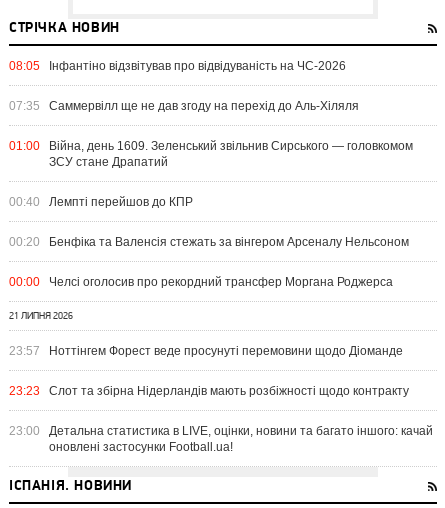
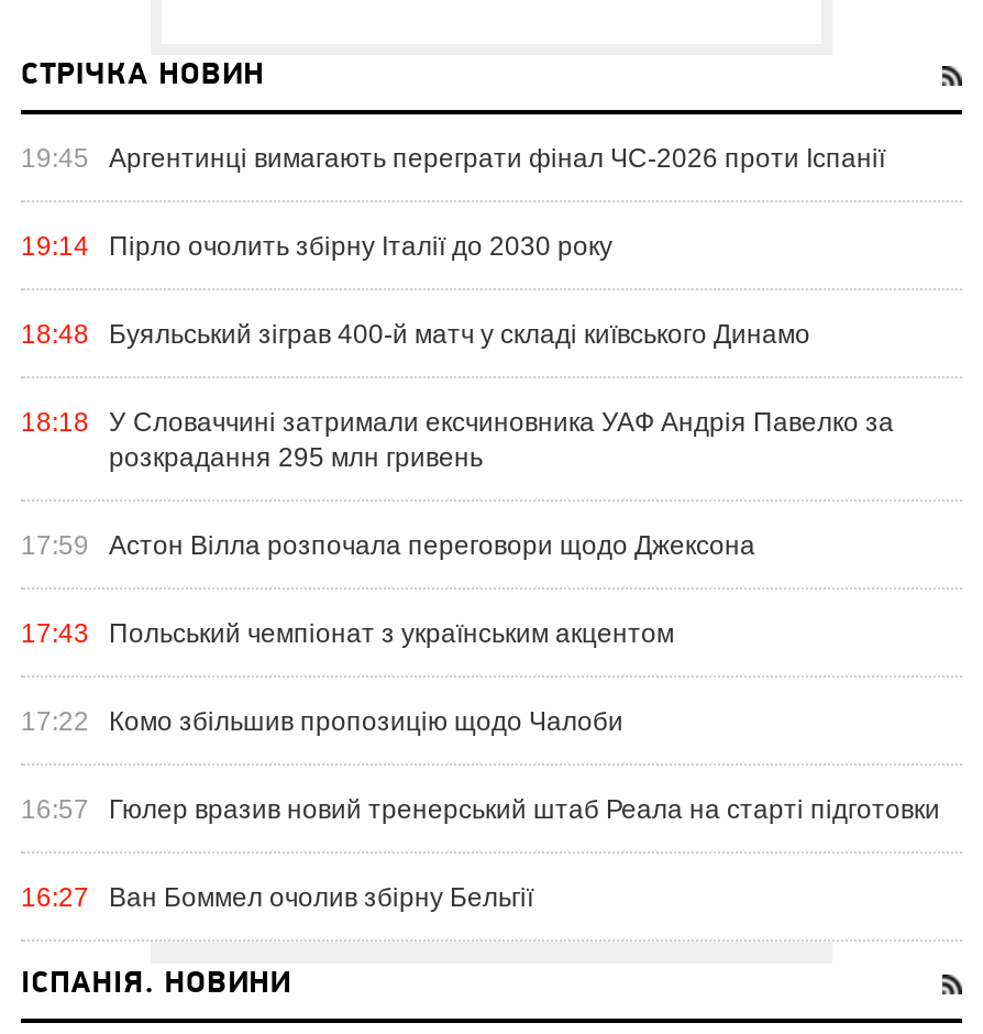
- 08:05
- Інфантіно відзвітував про відвідуваність на ЧС-2026
- 07:35
- Саммервілл ще не дав згоду на перехід до Аль-Хіляля
- 01:00
- Війна, день 1609. Зеленський звільнив Сирського — головкомом
- ЗСУ стане Драпатий
- 00:40
- Лемпті перейшов до КПР
- 00:20
- Бенфіка та Валенсія стежать за вінгером Арсеналу Нельсоном
- 00:00
- Челсі оголосив про рекордний трансфер Моргана Роджерса
- 21 ЛИПНЯ 2026
- 23:57
- Ноттінгем Форест веде просунуті перемовини щодо Діоманде
- 23:23
- Слот та збірна Нідерландів мають розбіжності щодо контракту
- 23:00
- Детальна статистика в LIVE, оцінки, новини та багато іншого: качай
- оновлені застосунки Football.ua!
+ 19:45
+ Аргентинці вимагають переграти фінал ЧС-2026 проти Іспанії
+ 19:14
+ Пірло очолить збірну Італії до 2030 року
+ 18:48
+ Буяльський зіграв 400-й матч у складі київського Динамо
+ 18:18
+ У Словаччині затримали ексчиновника УАФ Андрія Павелко за
+ розкрадання 295 млн гривень
+ 17:59
+ Астон Вілла розпочала переговори щодо Джексона
+ 17:43
+ Польський чемпіонат з українським акцентом
+ 17:22
+ Комо збільшив пропозицію щодо Чалоби
+ 16:57
+ Гюлер вразив новий тренерський штаб Реала на старті підготовки
+ 16:27
+ Ван Боммел очолив збірну Бельгії
